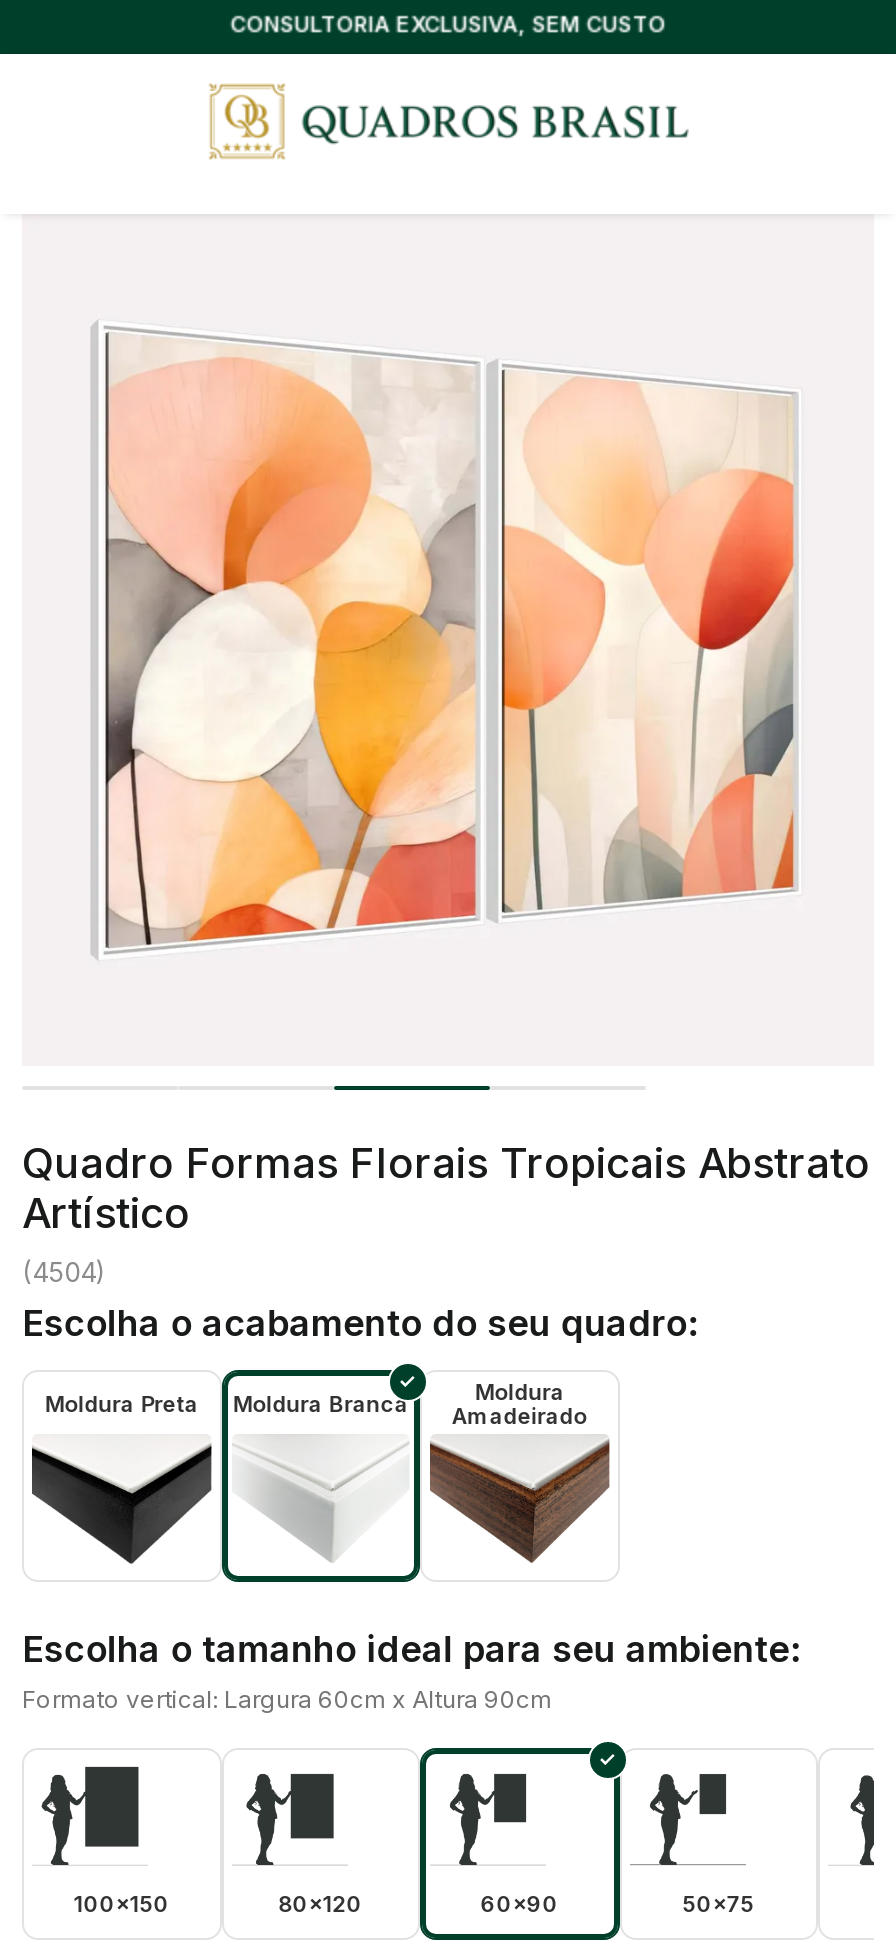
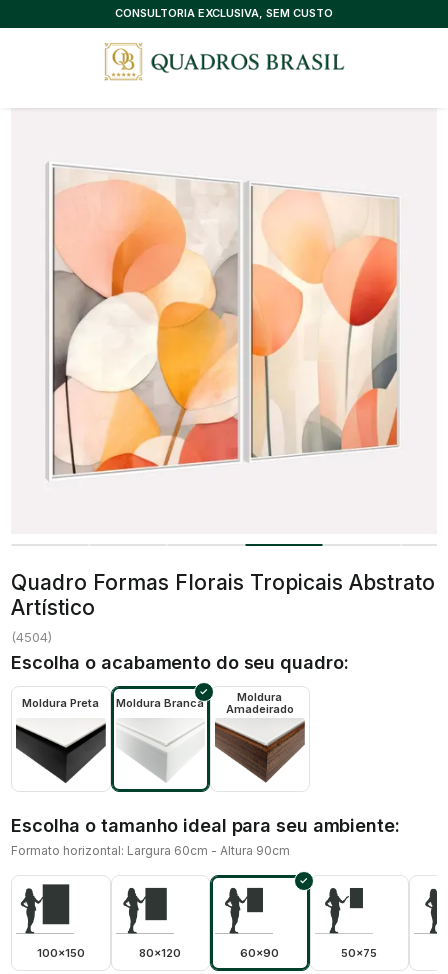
- Formato vertical: Largura 60cm x Altura 90cm
+ Formato horizontal: Largura 60cm - Altura 90cm
